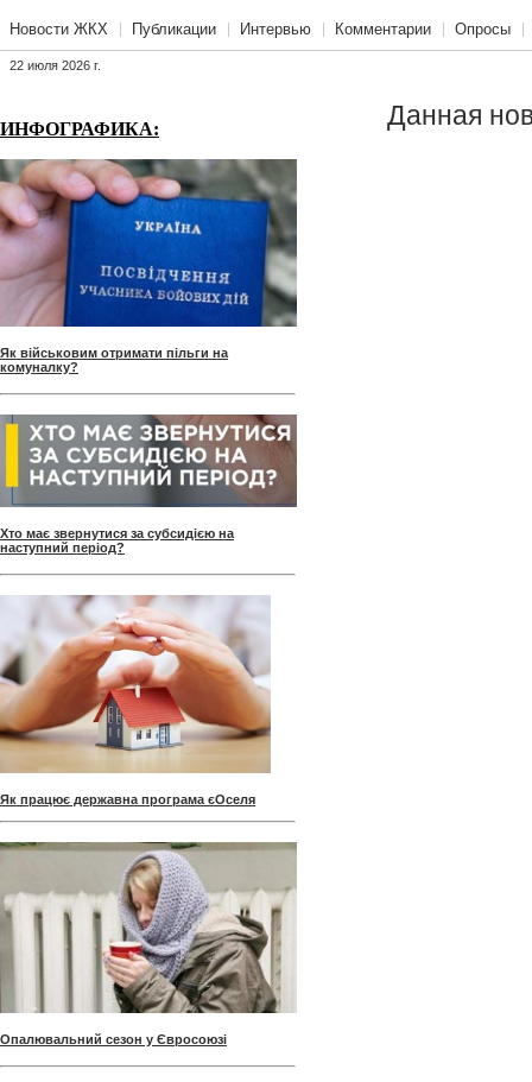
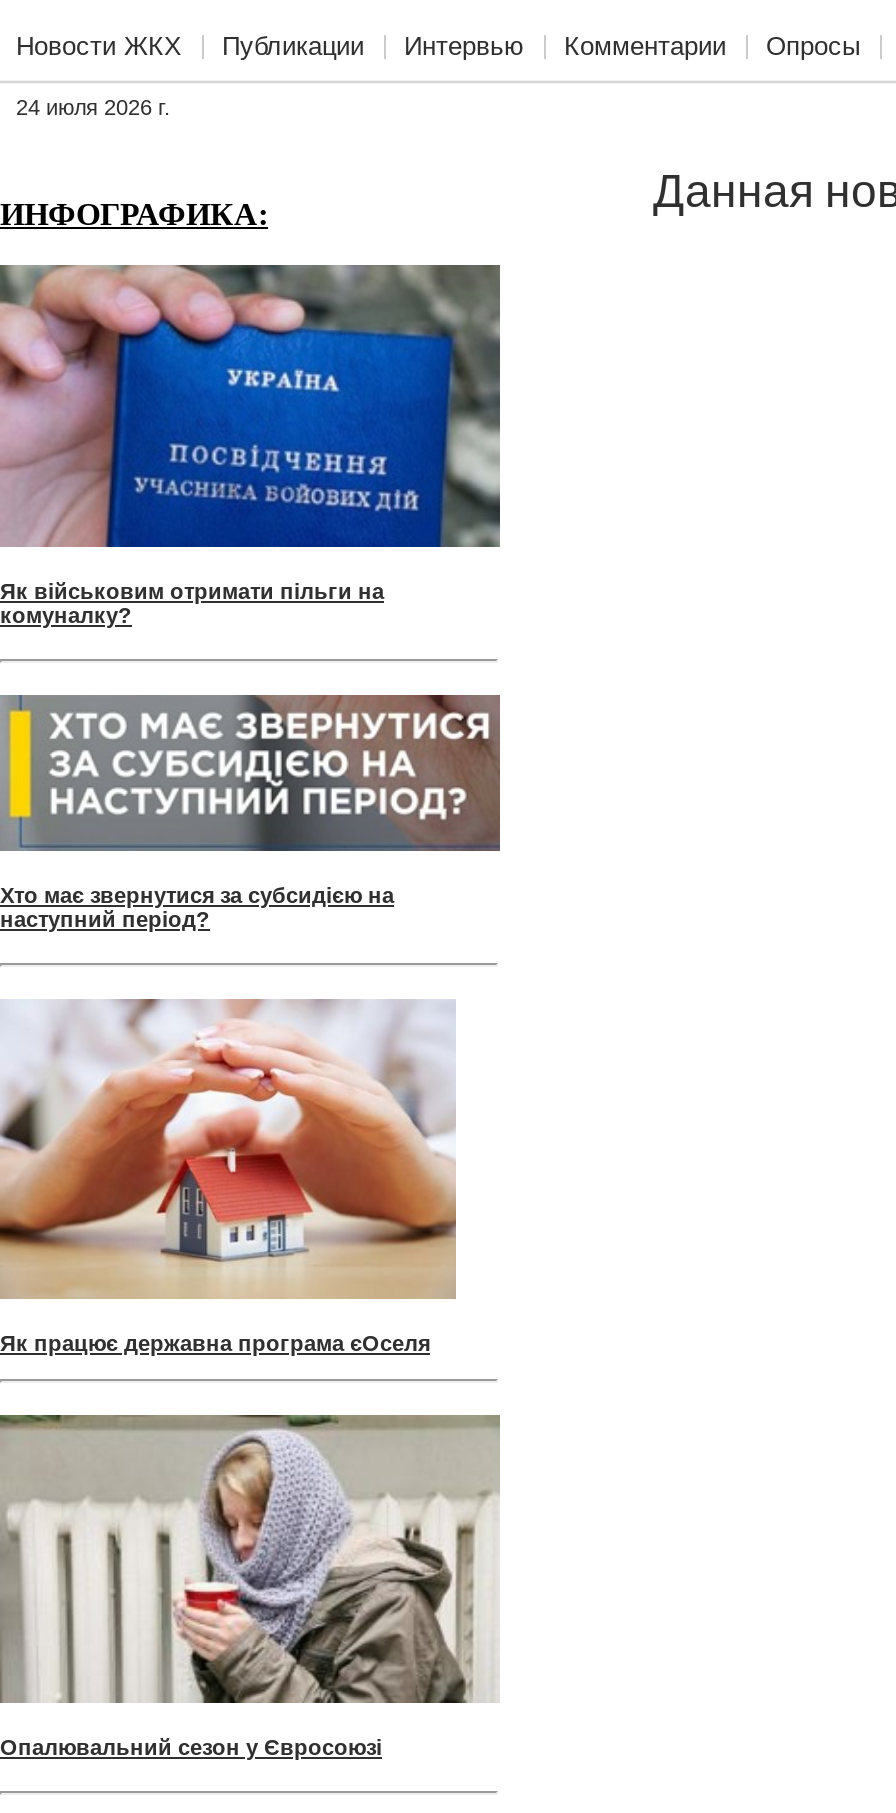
- 22 июля 2026 г.
+ 24 июля 2026 г.
